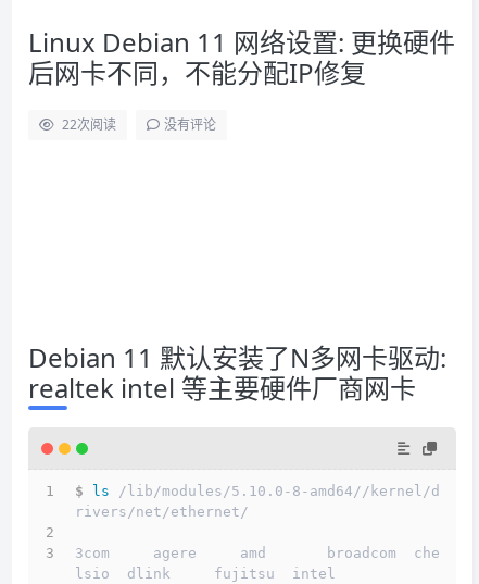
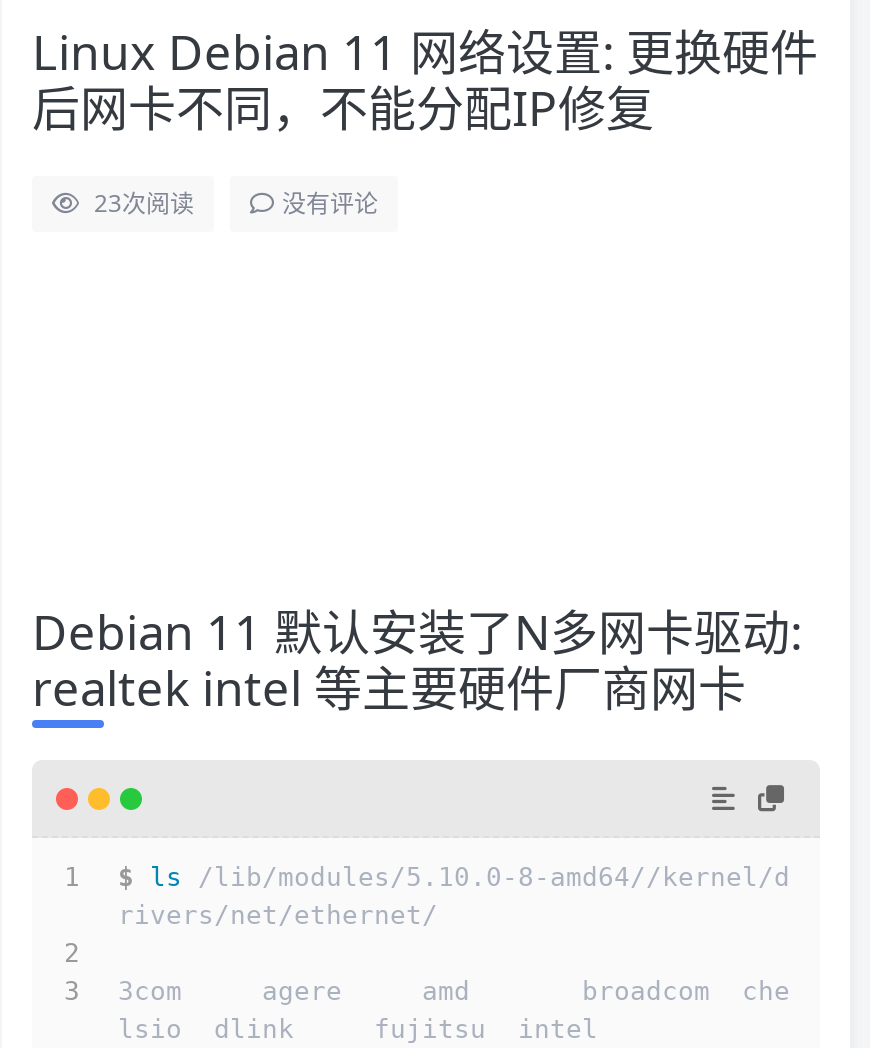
- 22次阅读
+ 23次阅读
